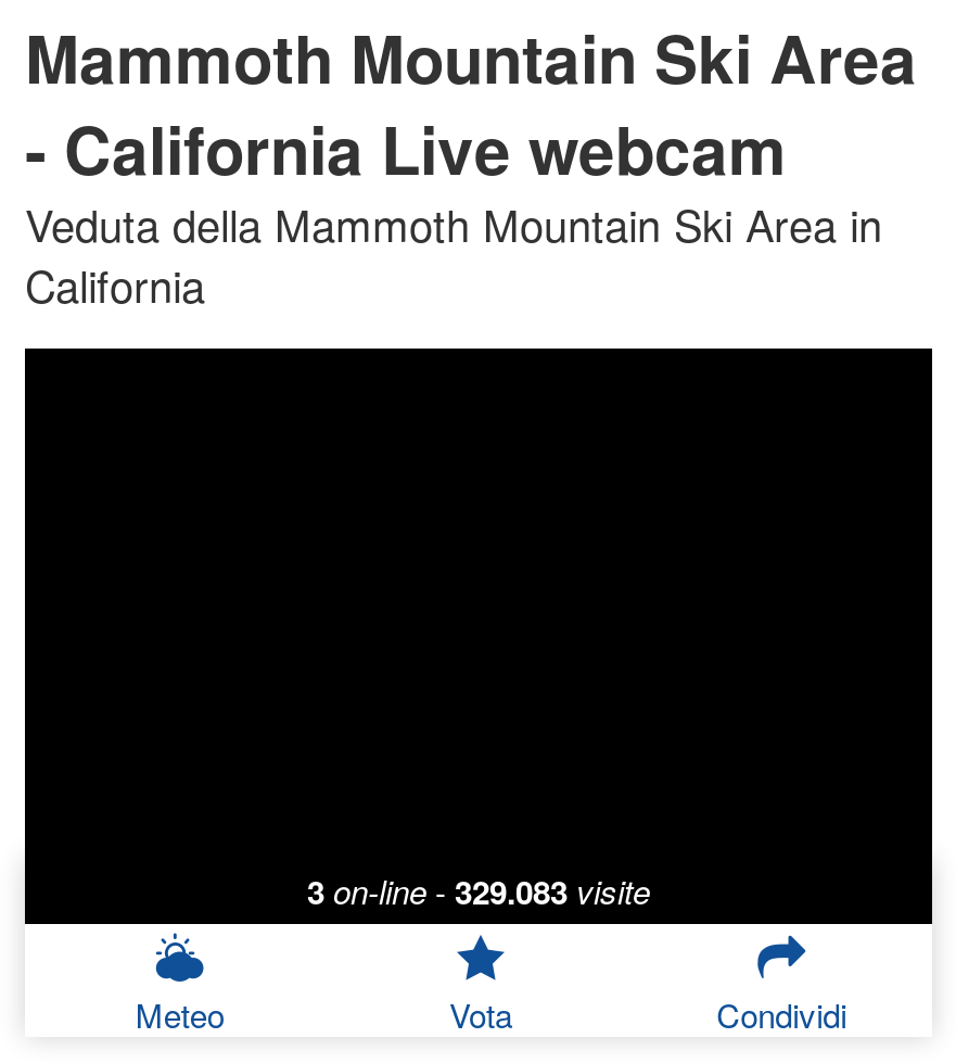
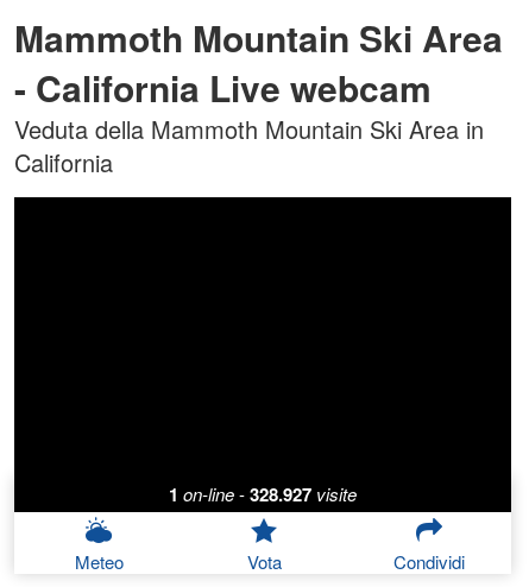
- 3 on-line - 329.083 visite
+ 1 on-line - 328.927 visite
